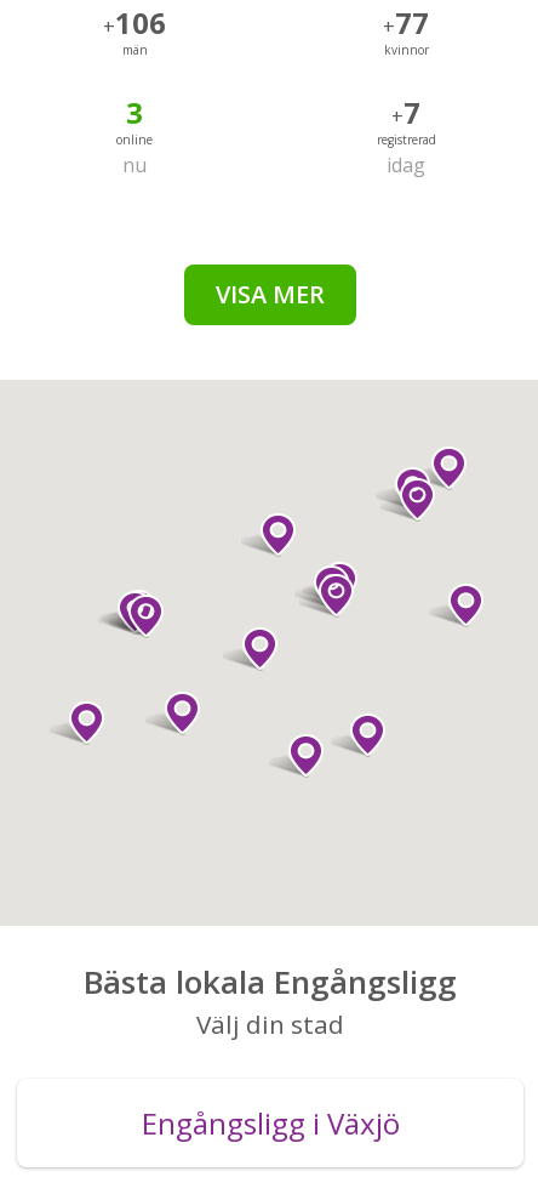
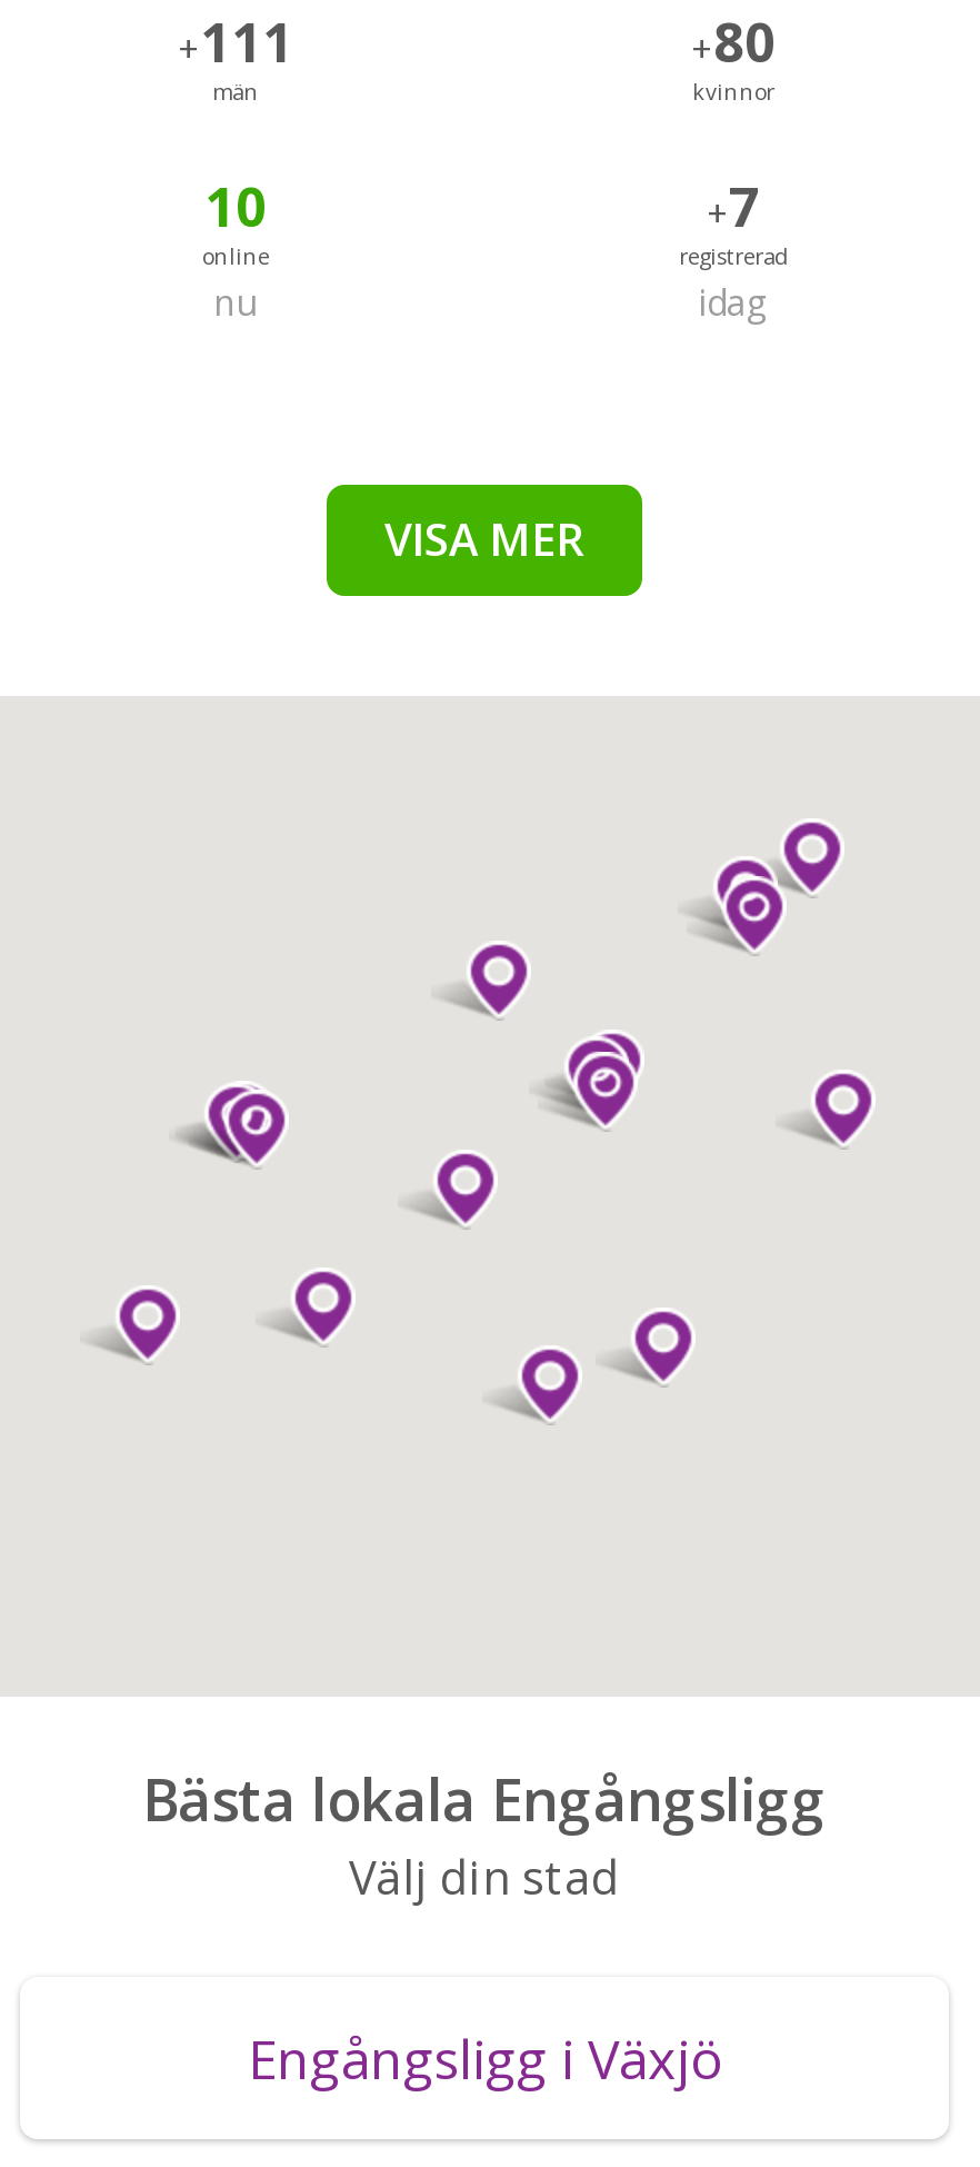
- +106
+ +111

- +77
+ +80

- 3
+ 10
